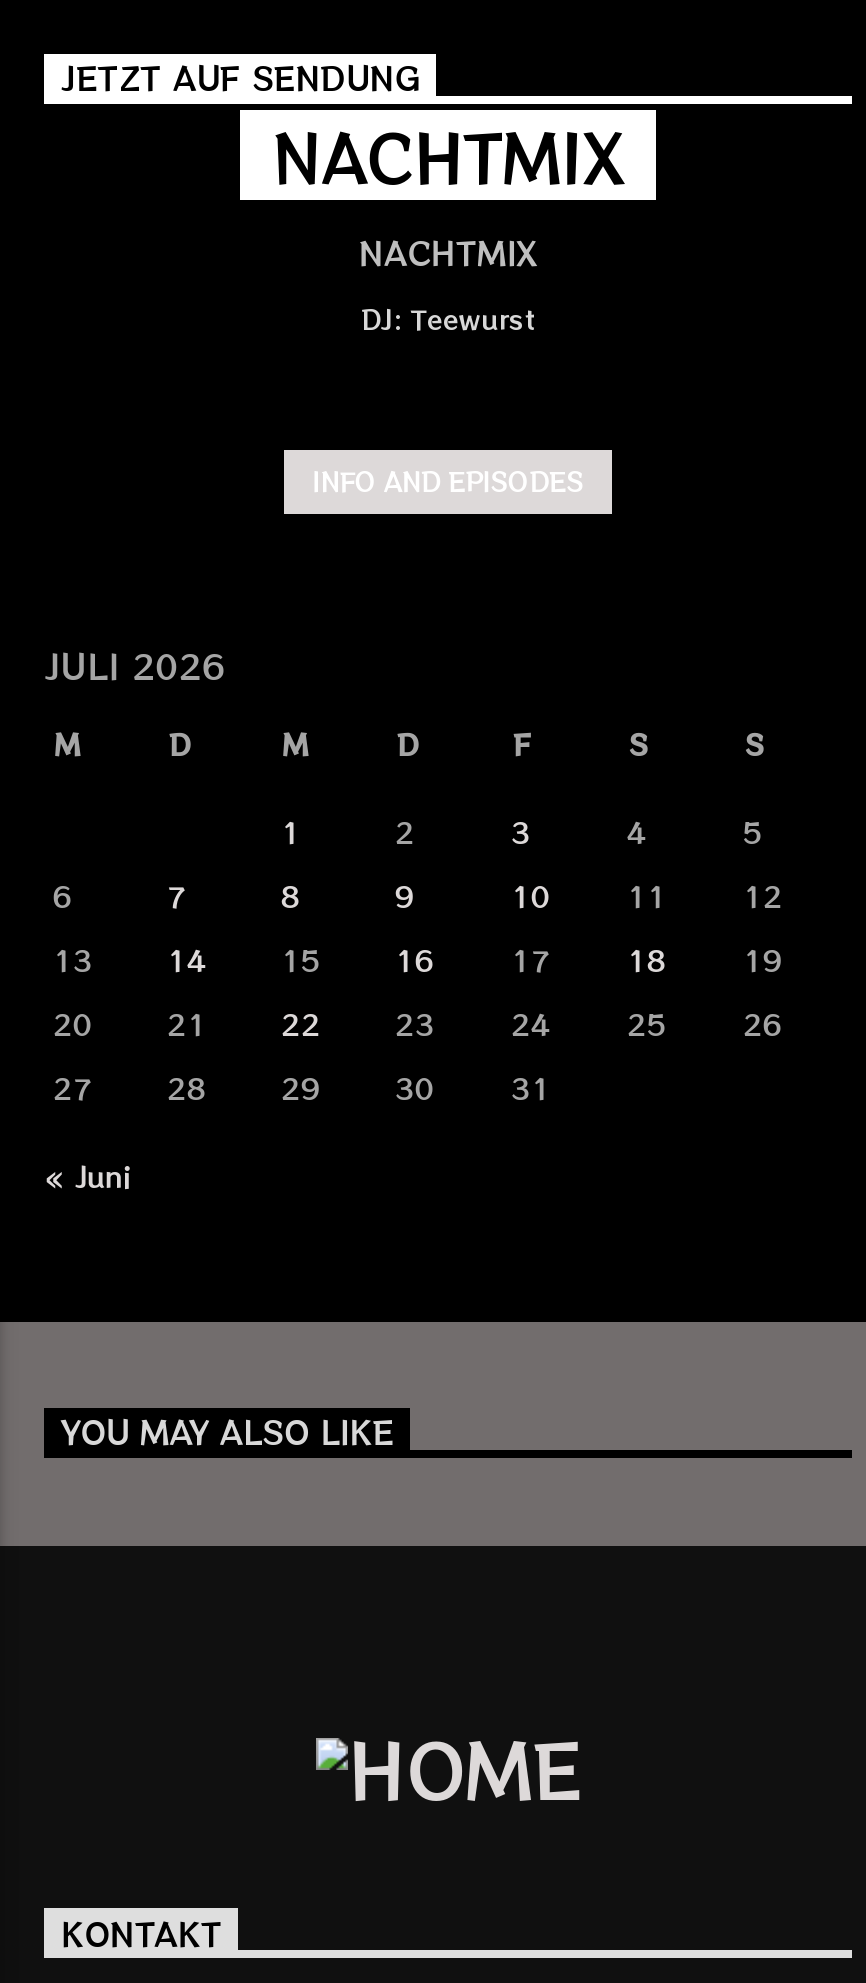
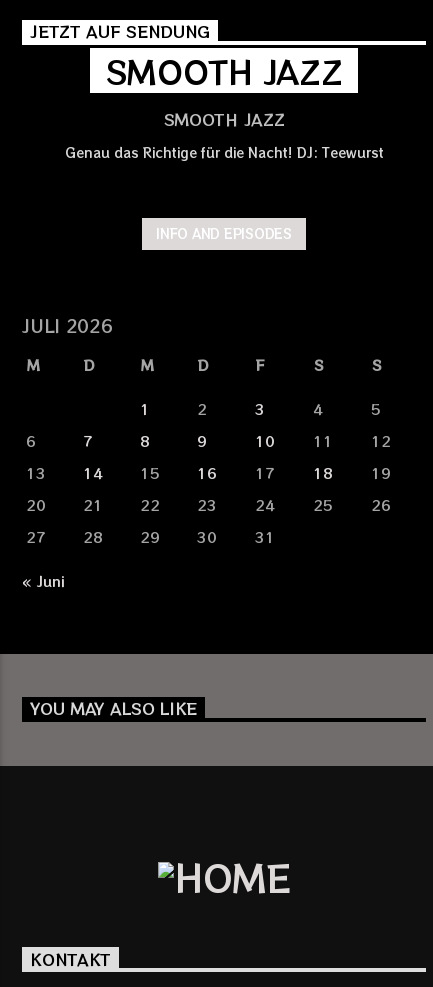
- NACHTMIX
- NACHTMIX
+ SMOOTH JAZZ
+ SMOOTH JAZZ

- DJ: Teewurst
+ Genau das Richtige für die Nacht! DJ: Teewurst
